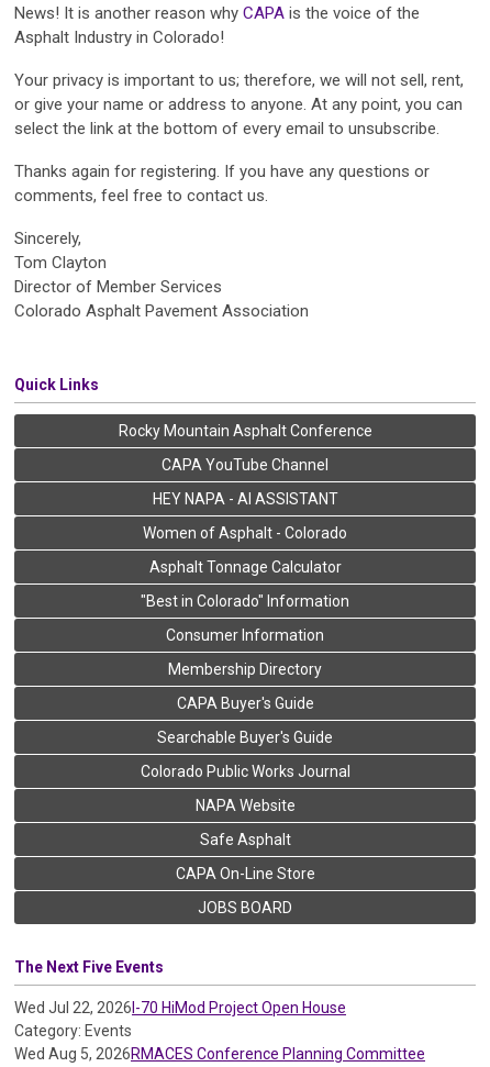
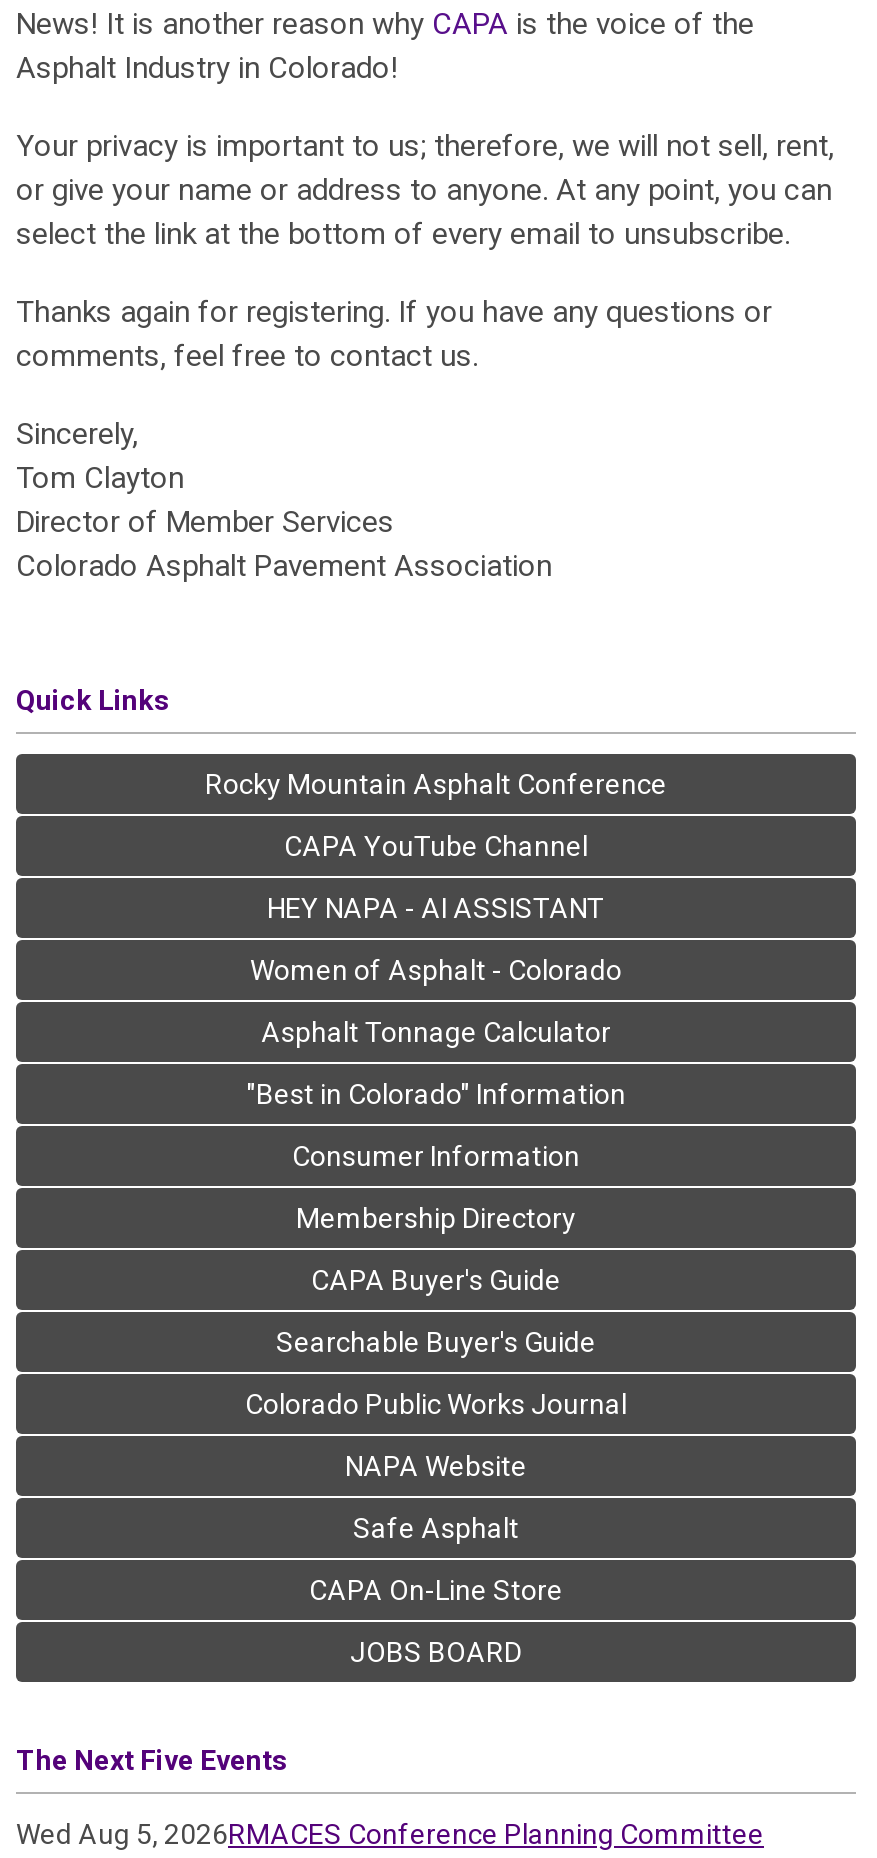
- Wed Jul 22, 2026I-70 HiMod Project Open House
- Category: Events
